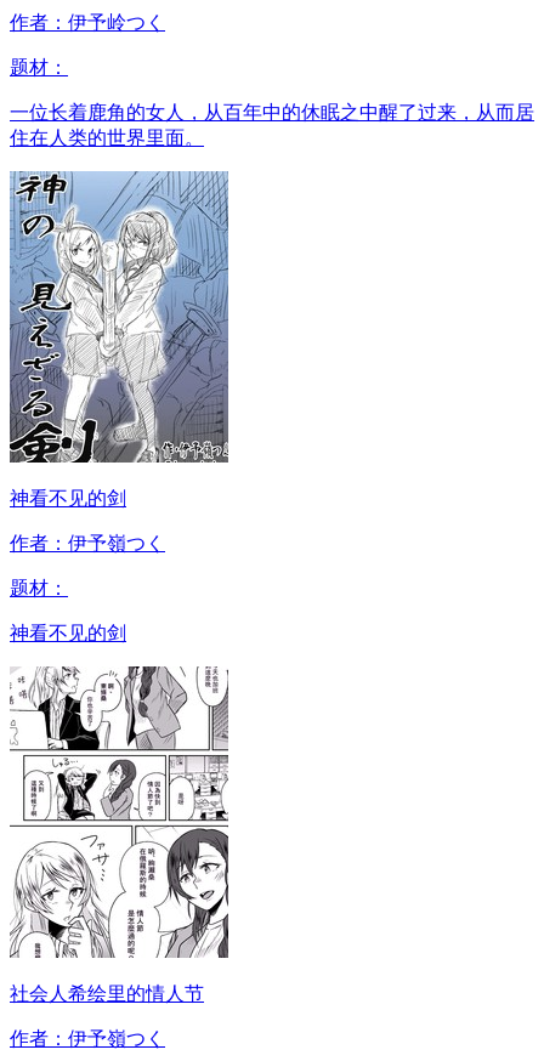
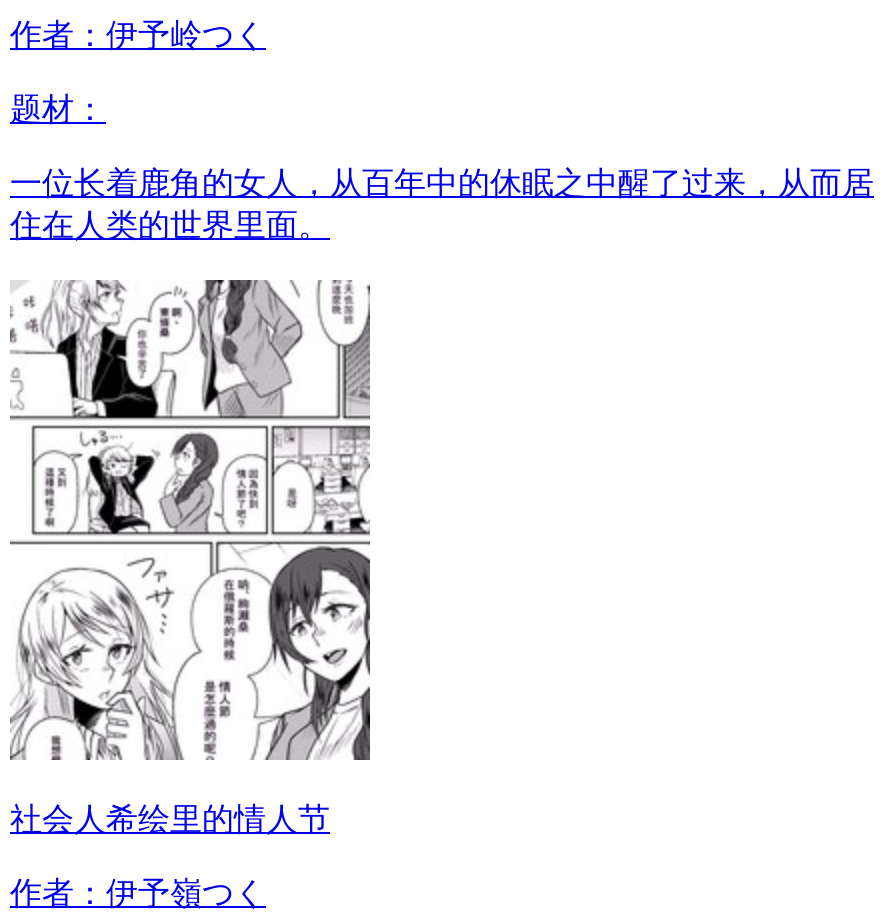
- [image]
- 神看不见的剑
- 作者：伊予嶺つく
- 题材：
- 神看不见的剑
